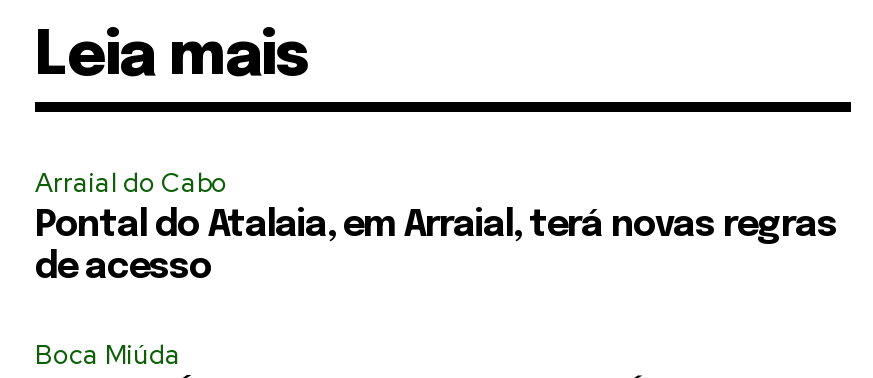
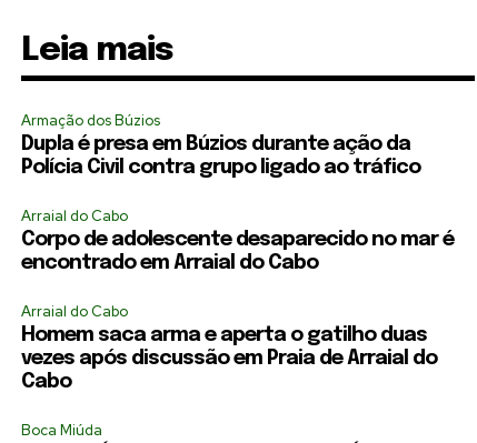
+ Armação dos Búzios
+ Dupla é presa em Búzios durante ação da
+ Polícia Civil contra grupo ligado ao tráfico

- Pontal do Atalaia, em Arraial, terá novas regras
- de acesso
+ Corpo de adolescente desaparecido no mar é
+ encontrado em Arraial do Cabo
+ Arraial do Cabo
+ Homem saca arma e aperta o gatilho duas
+ vezes após discussão em Praia de Arraial do
+ Cabo
